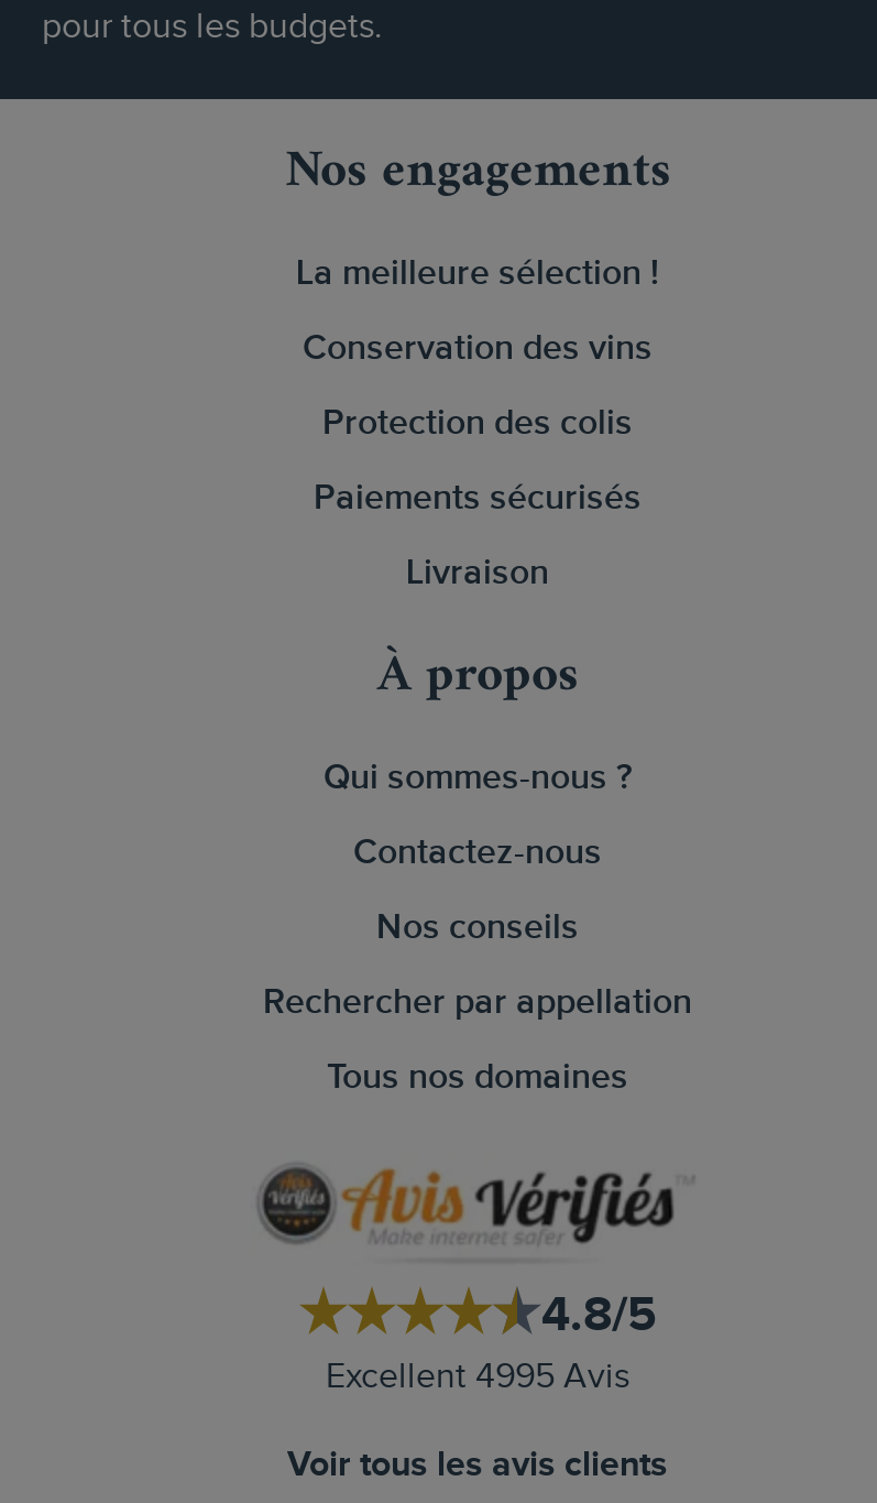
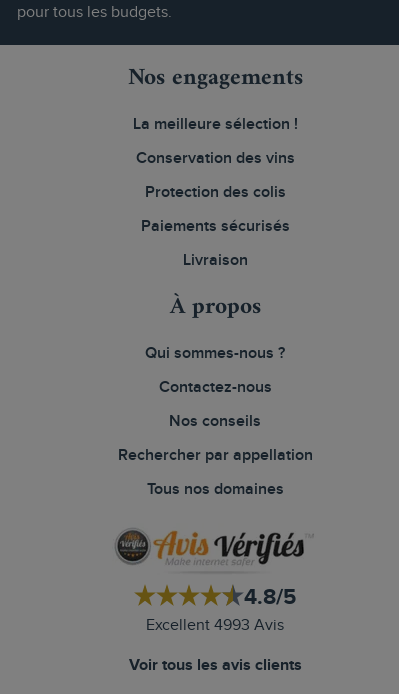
- Excellent 4995 Avis
+ Excellent 4993 Avis
